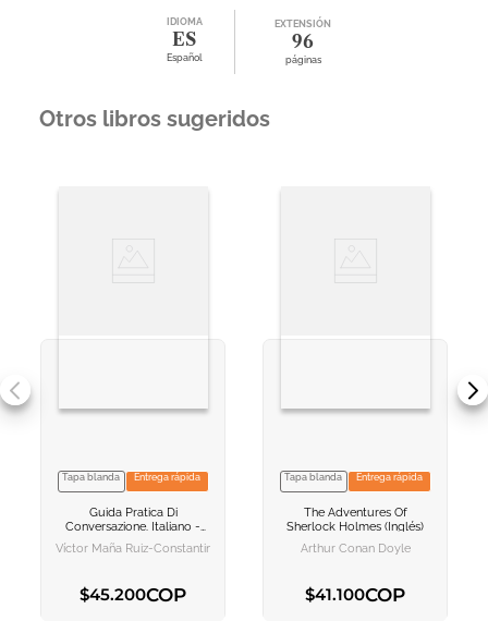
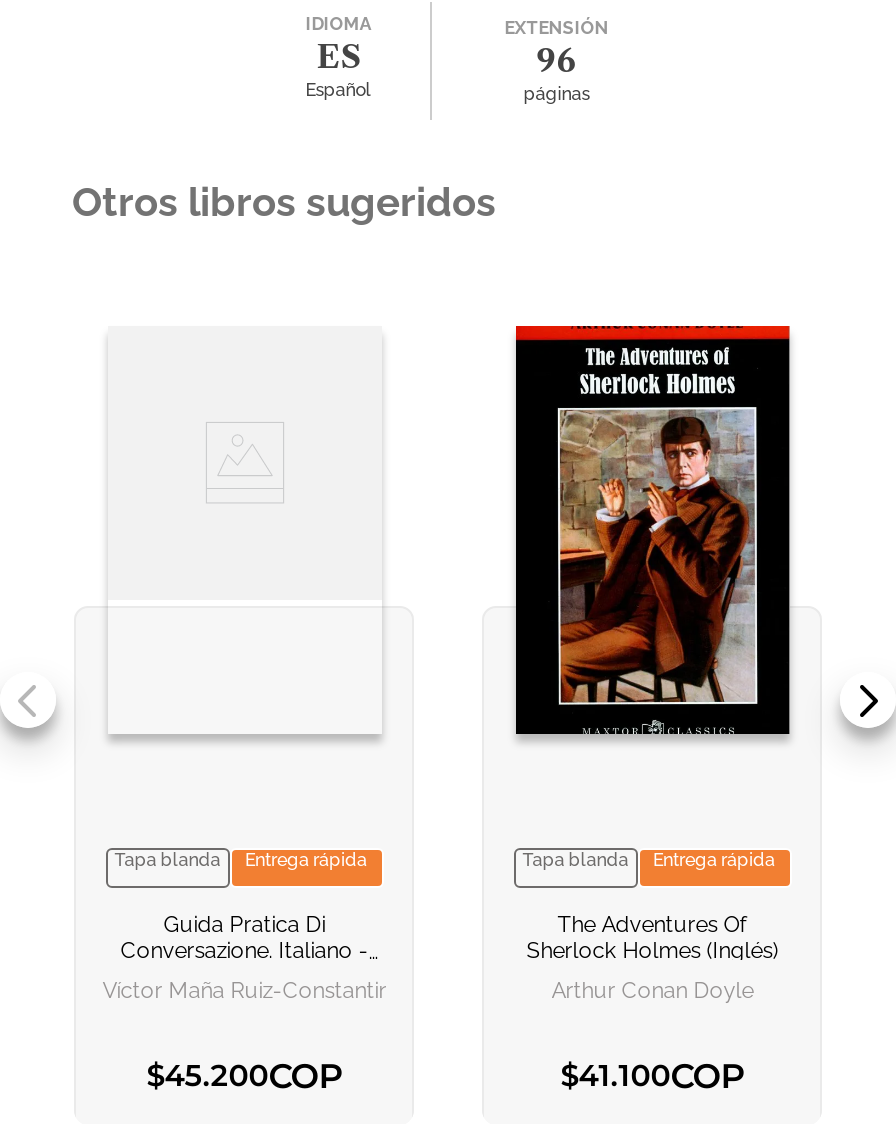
+ [image]
